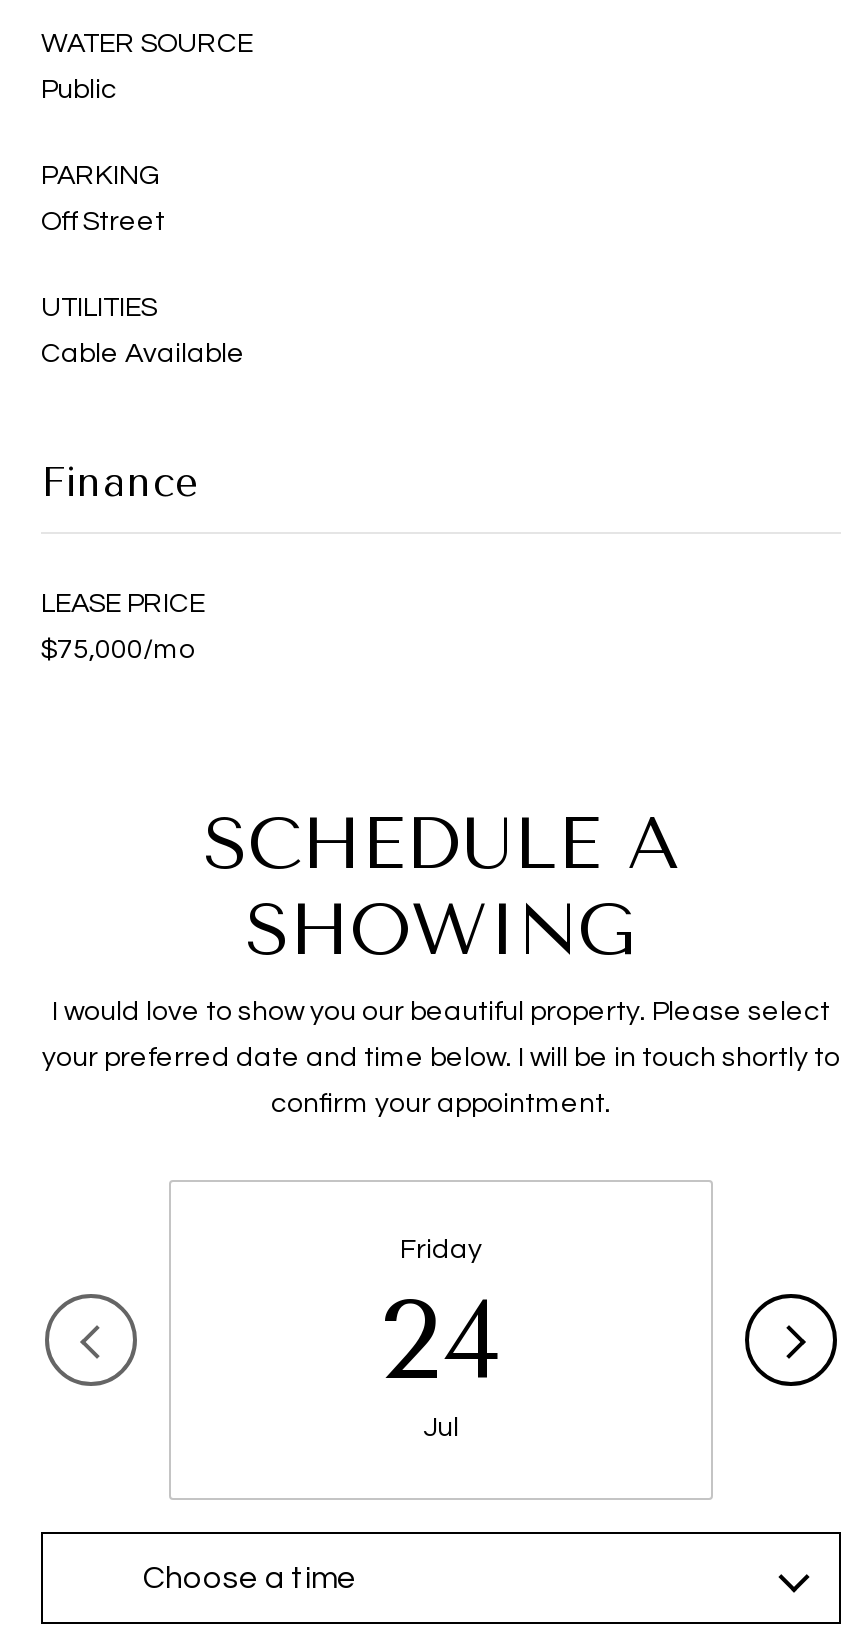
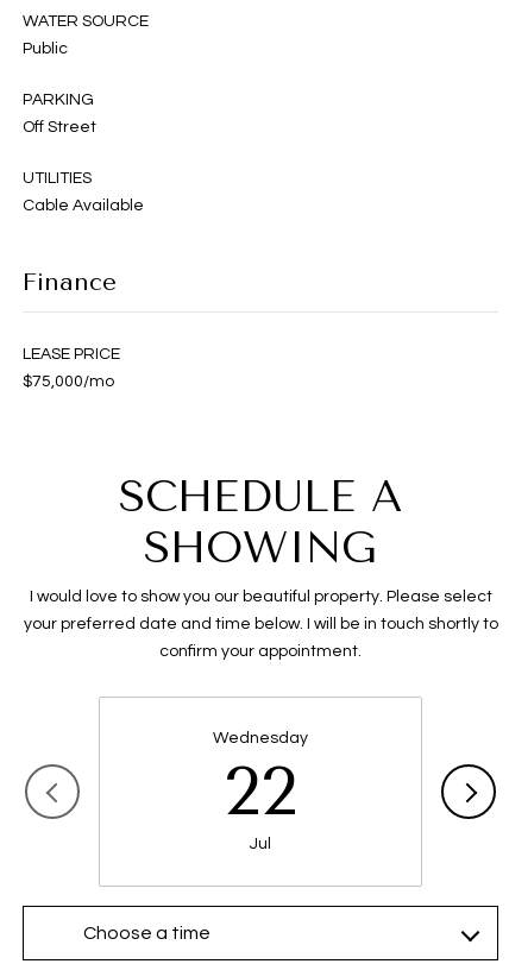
- Friday
- 24
+ Wednesday
+ 22
